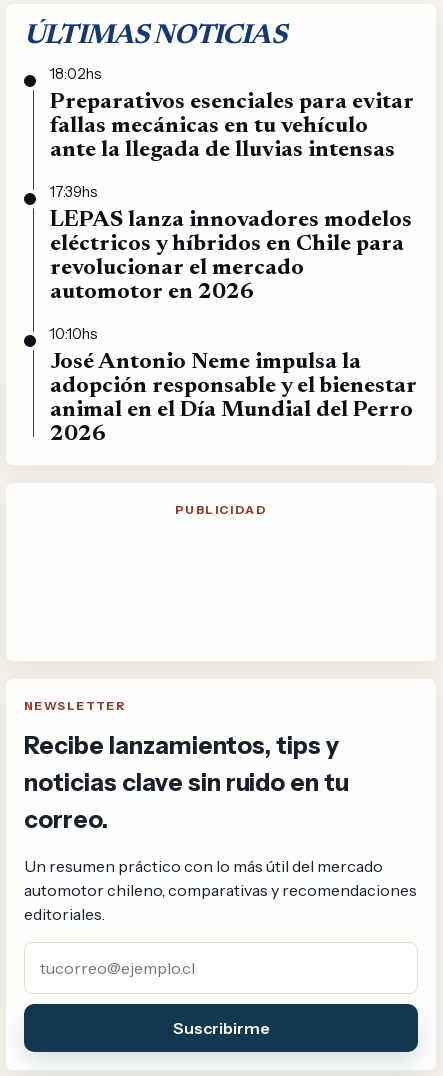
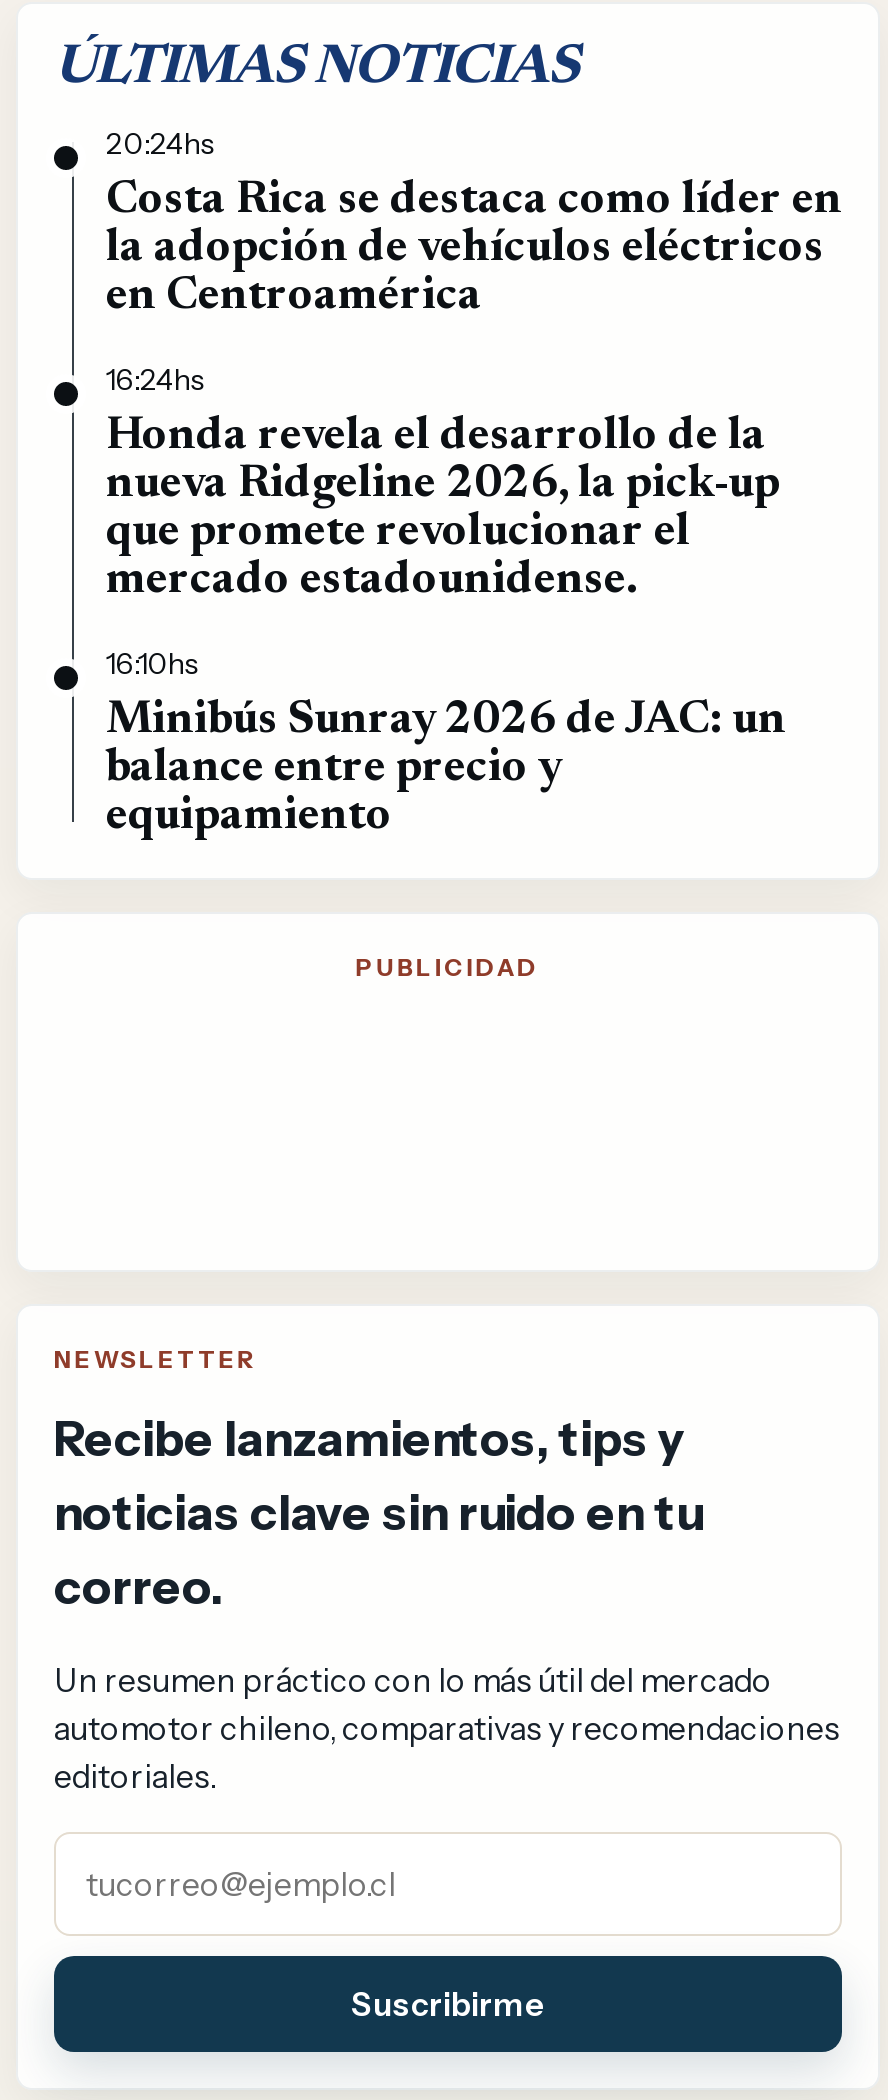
- 18:02hs
- Preparativos esenciales para evitar
- fallas mecánicas en tu vehículo
- ante la llegada de lluvias intensas
+ 20:24hs
+ Costa Rica se destaca como líder en
+ la adopción de vehículos eléctricos
+ en Centroamérica

- 17:39hs
- LEPAS lanza innovadores modelos
- eléctricos y híbridos en Chile para
- revolucionar el mercado
- automotor en 2026
+ 16:24hs
+ Honda revela el desarrollo de la
+ nueva Ridgeline 2026, la pick-up
+ que promete revolucionar el
+ mercado estadounidense.

- 10:10hs
- José Antonio Neme impulsa la
- adopción responsable y el bienestar
- animal en el Día Mundial del Perro
- 2026
+ 16:10hs
+ Minibús Sunray 2026 de JAC: un
+ balance entre precio y
+ equipamiento
